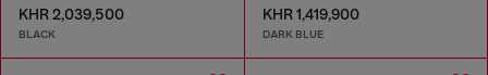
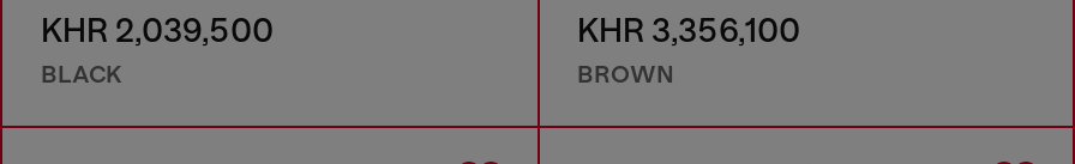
- KHR 1,419,900
- DARK BLUE
+ KHR 3,356,100
+ BROWN
